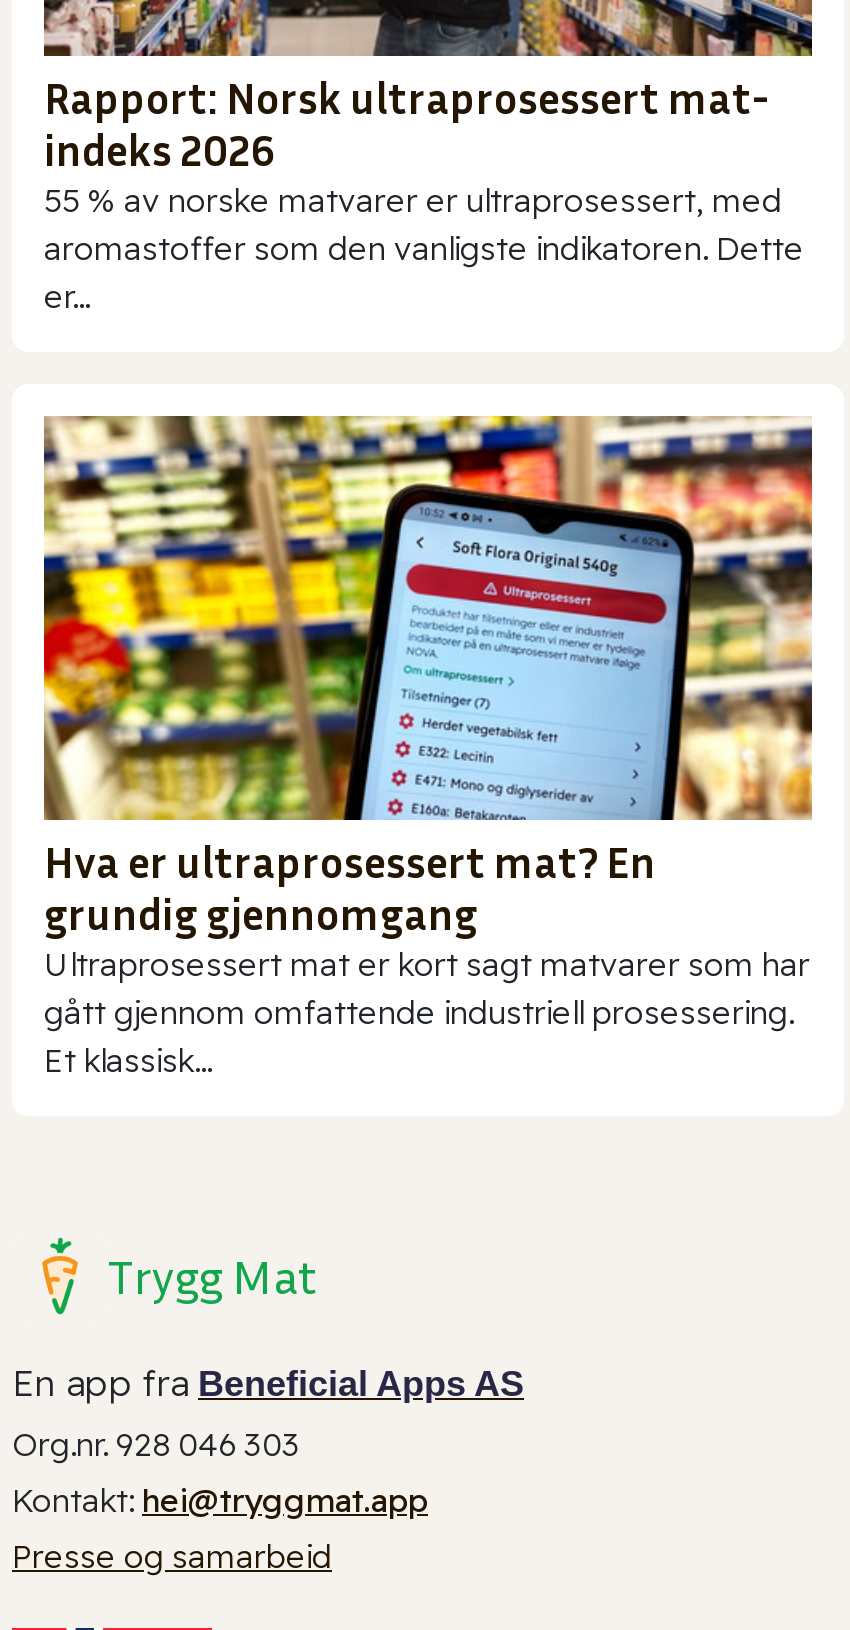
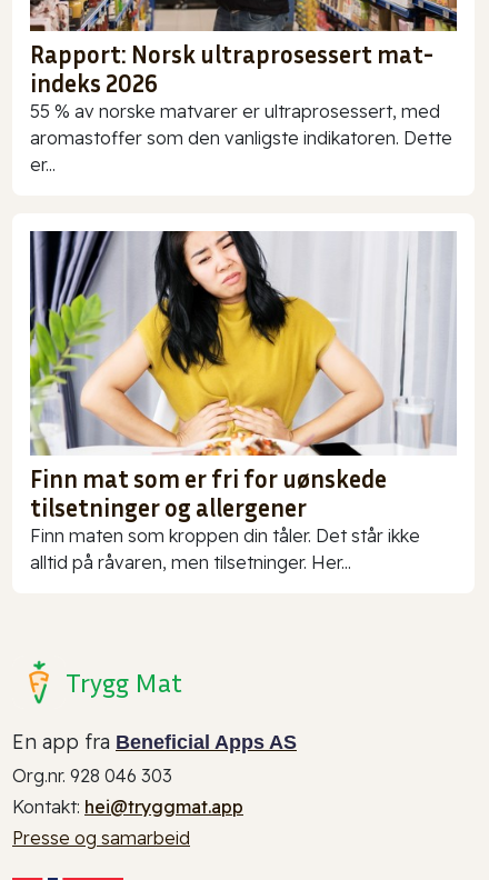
- [image]
- Hva er ultraprosessert mat? En
- grundig gjennomgang
- Ultraprosessert mat er kort sagt matvarer som har
- gått gjennom omfattende industriell prosessering.
- Et klassisk...
+ [image]
+ Finn mat som er fri for uønskede
+ tilsetninger og allergener
+ Finn maten som kroppen din tåler. Det står ikke
+ alltid på råvaren, men tilsetninger. Her...
